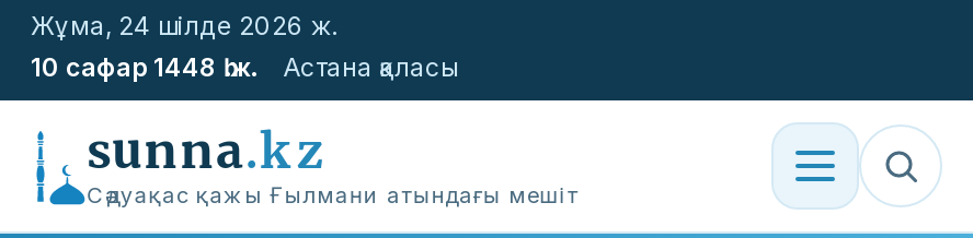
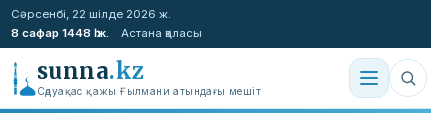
- Жұма, 24 шілде 2026 ж.
+ Сәрсенбі, 22 шілде 2026 ж.

- 10 сафар 1448 һ.ж. Астана қаласы
+ 8 сафар 1448 һ.ж. Астана қаласы
